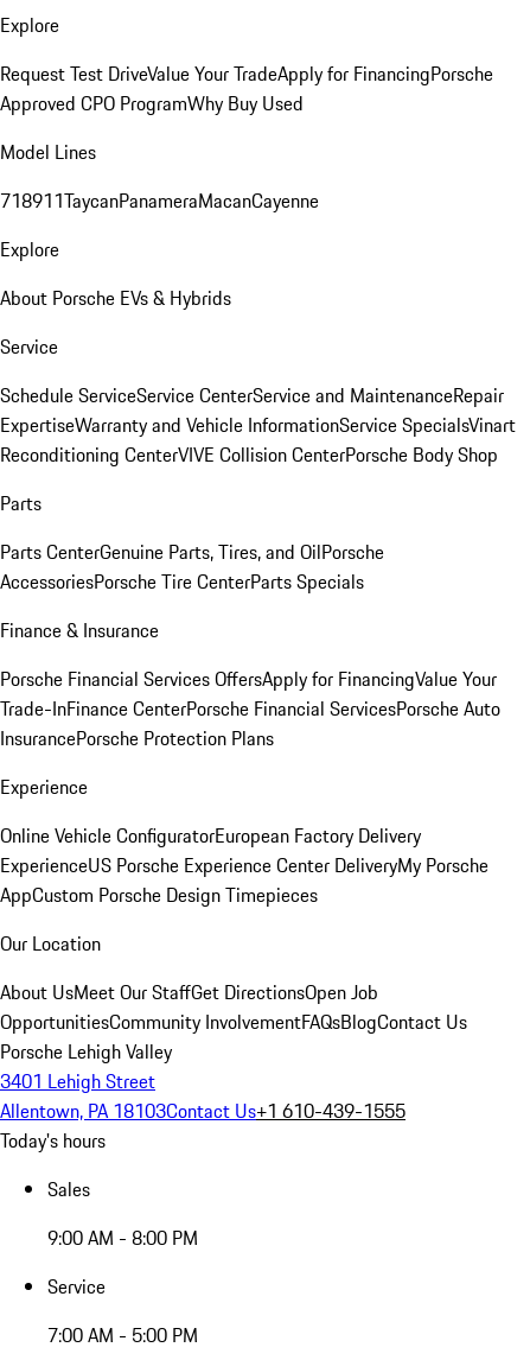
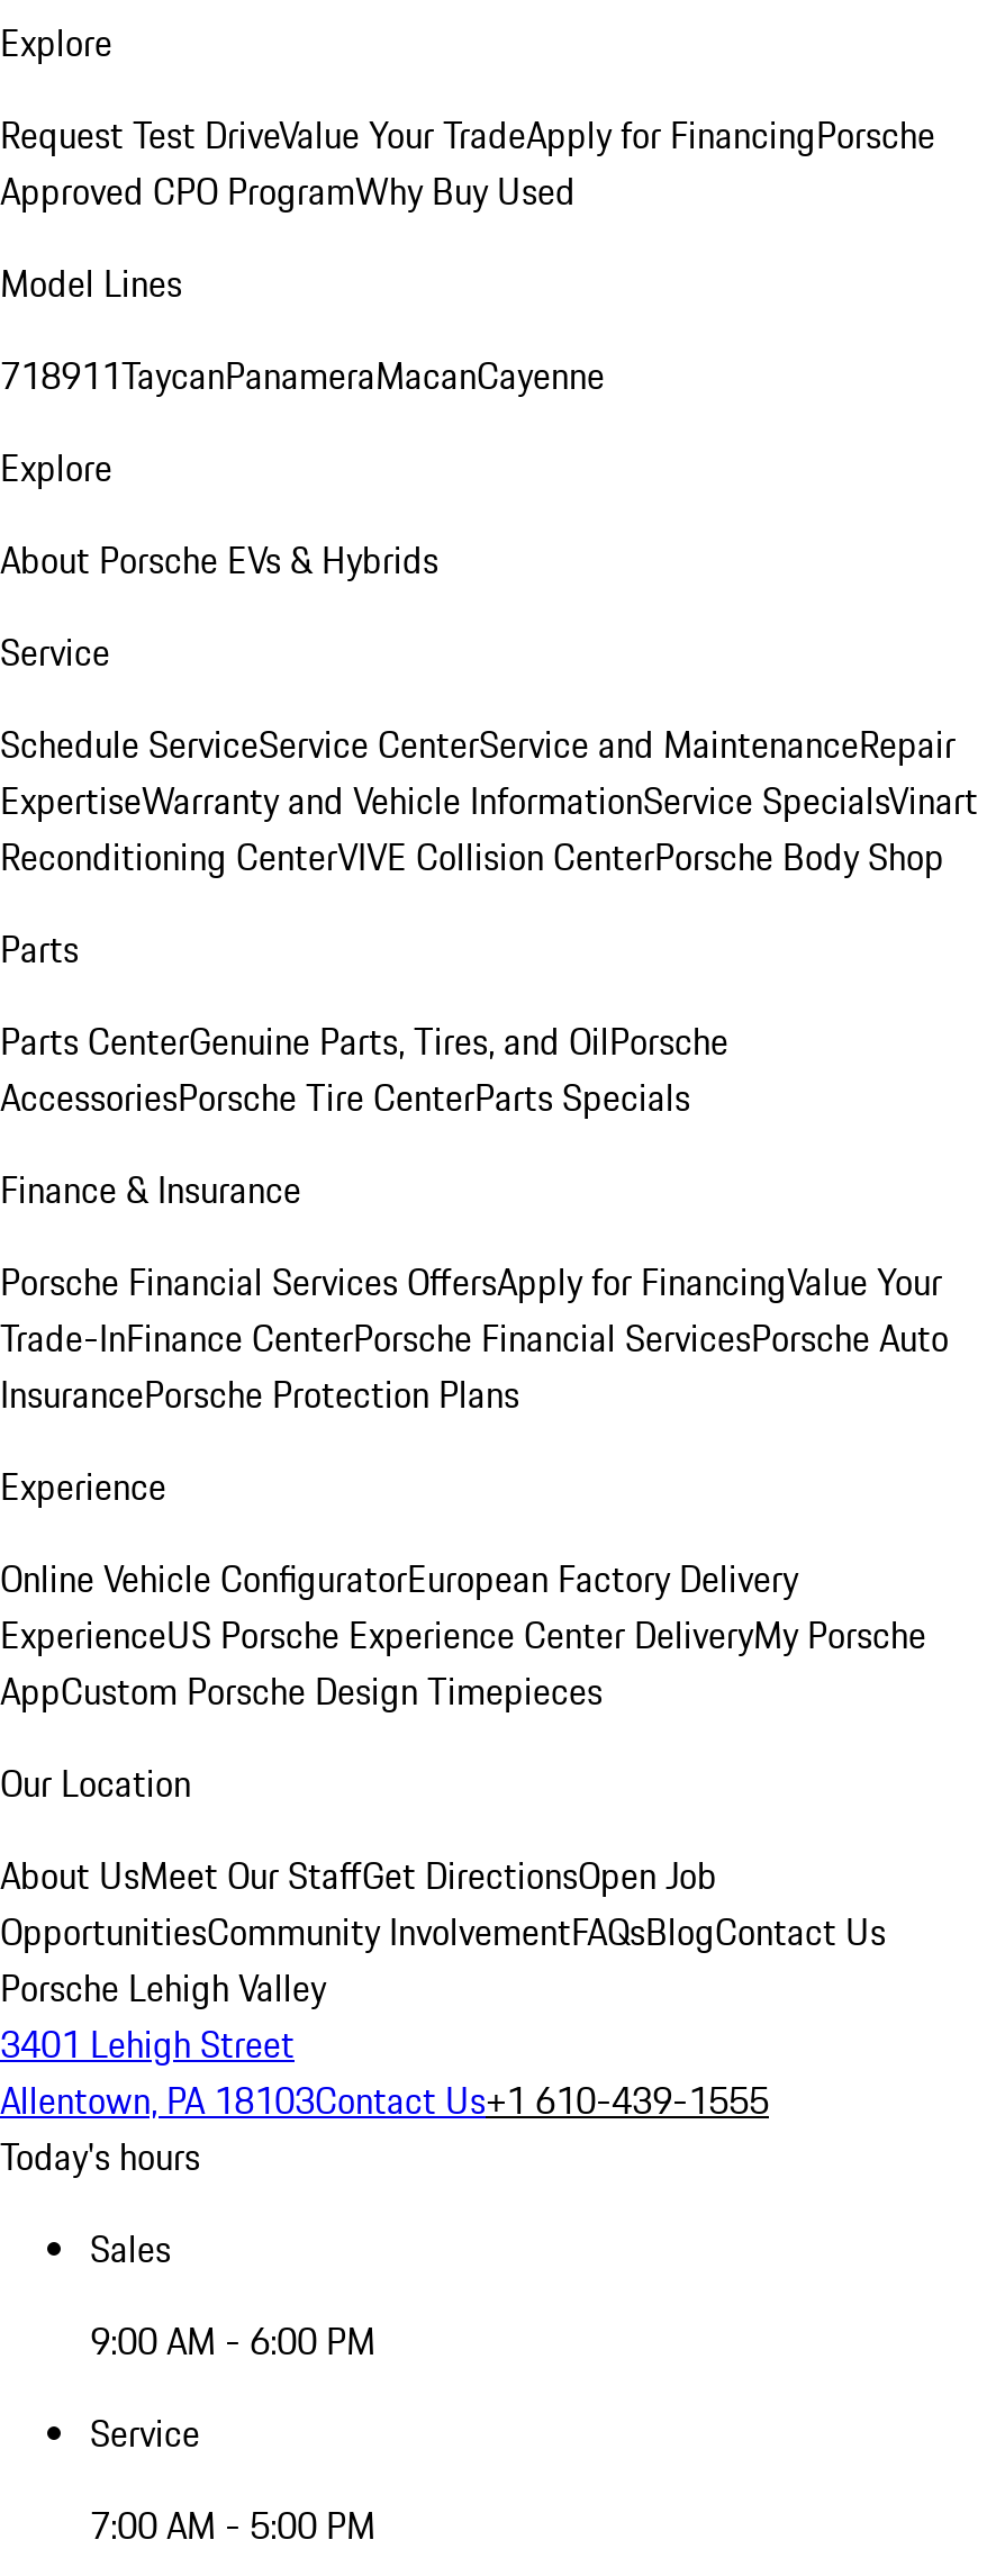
- 9:00 AM - 8:00 PM
+ 9:00 AM - 6:00 PM
